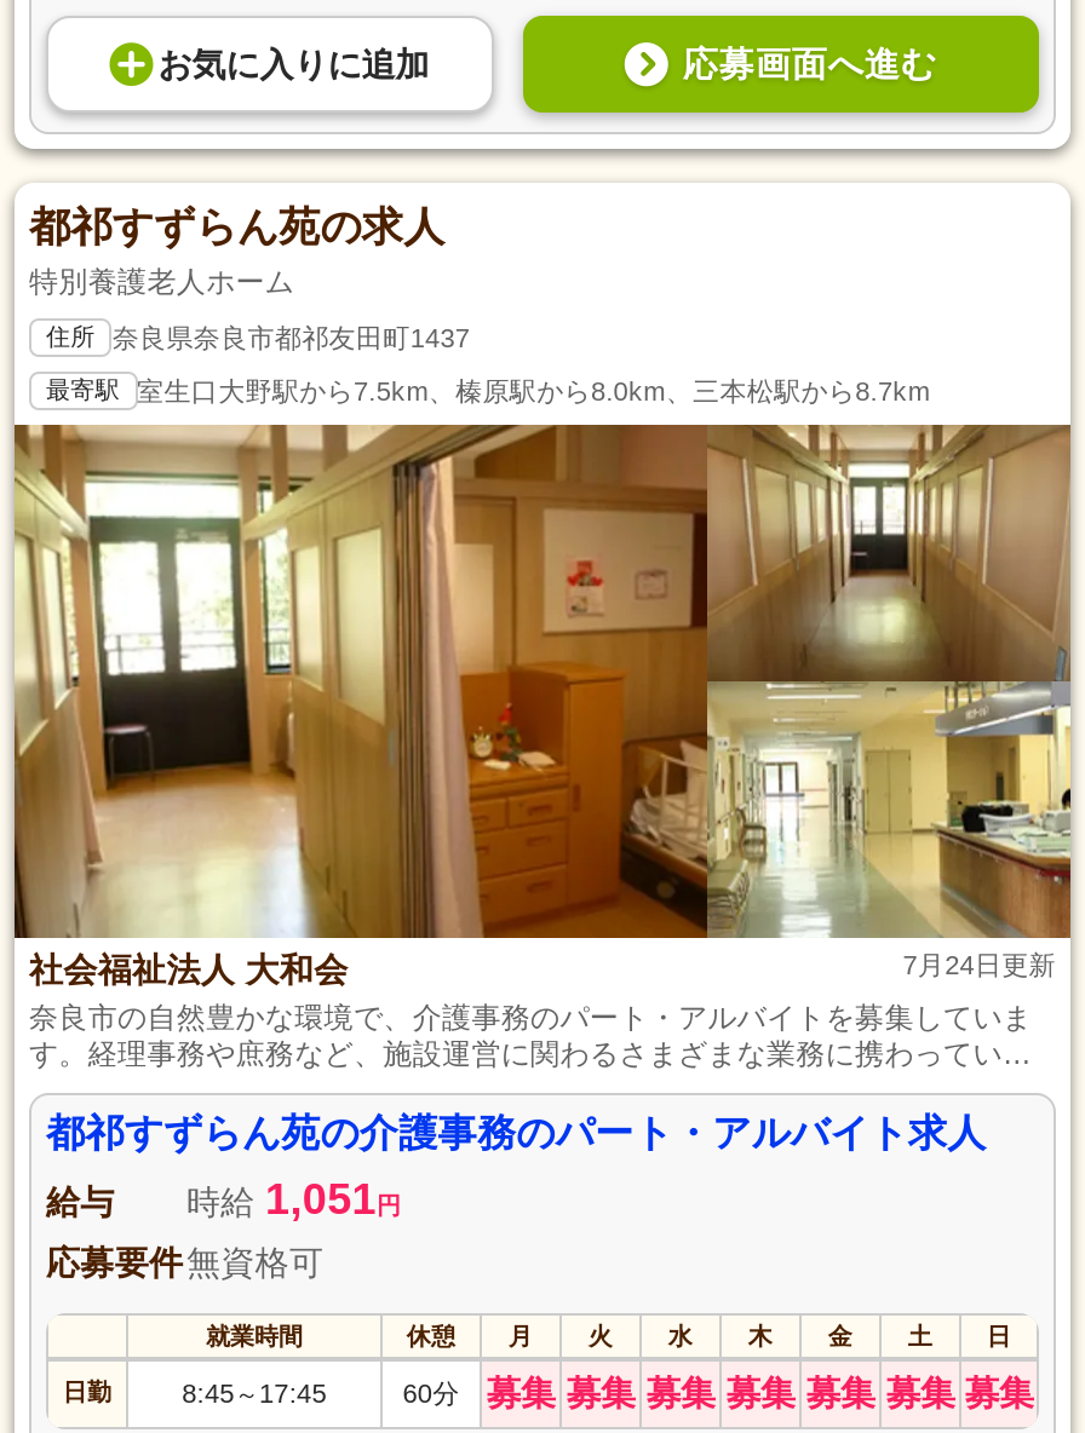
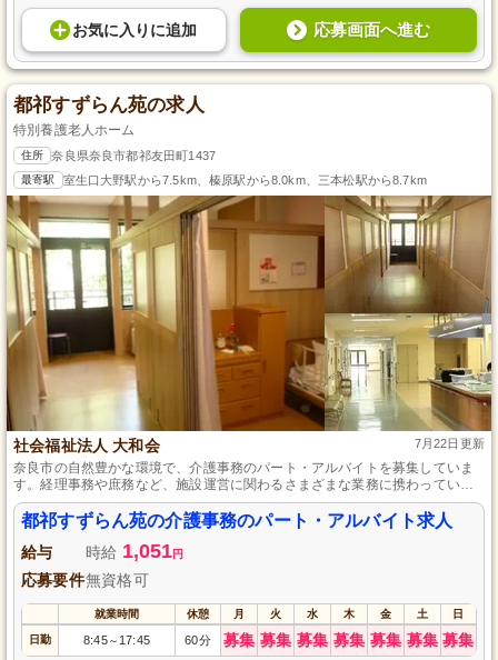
- 7月24日更新
+ 7月22日更新
